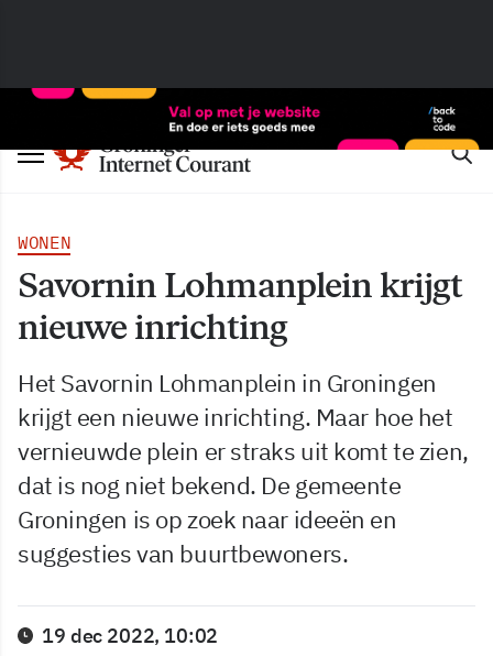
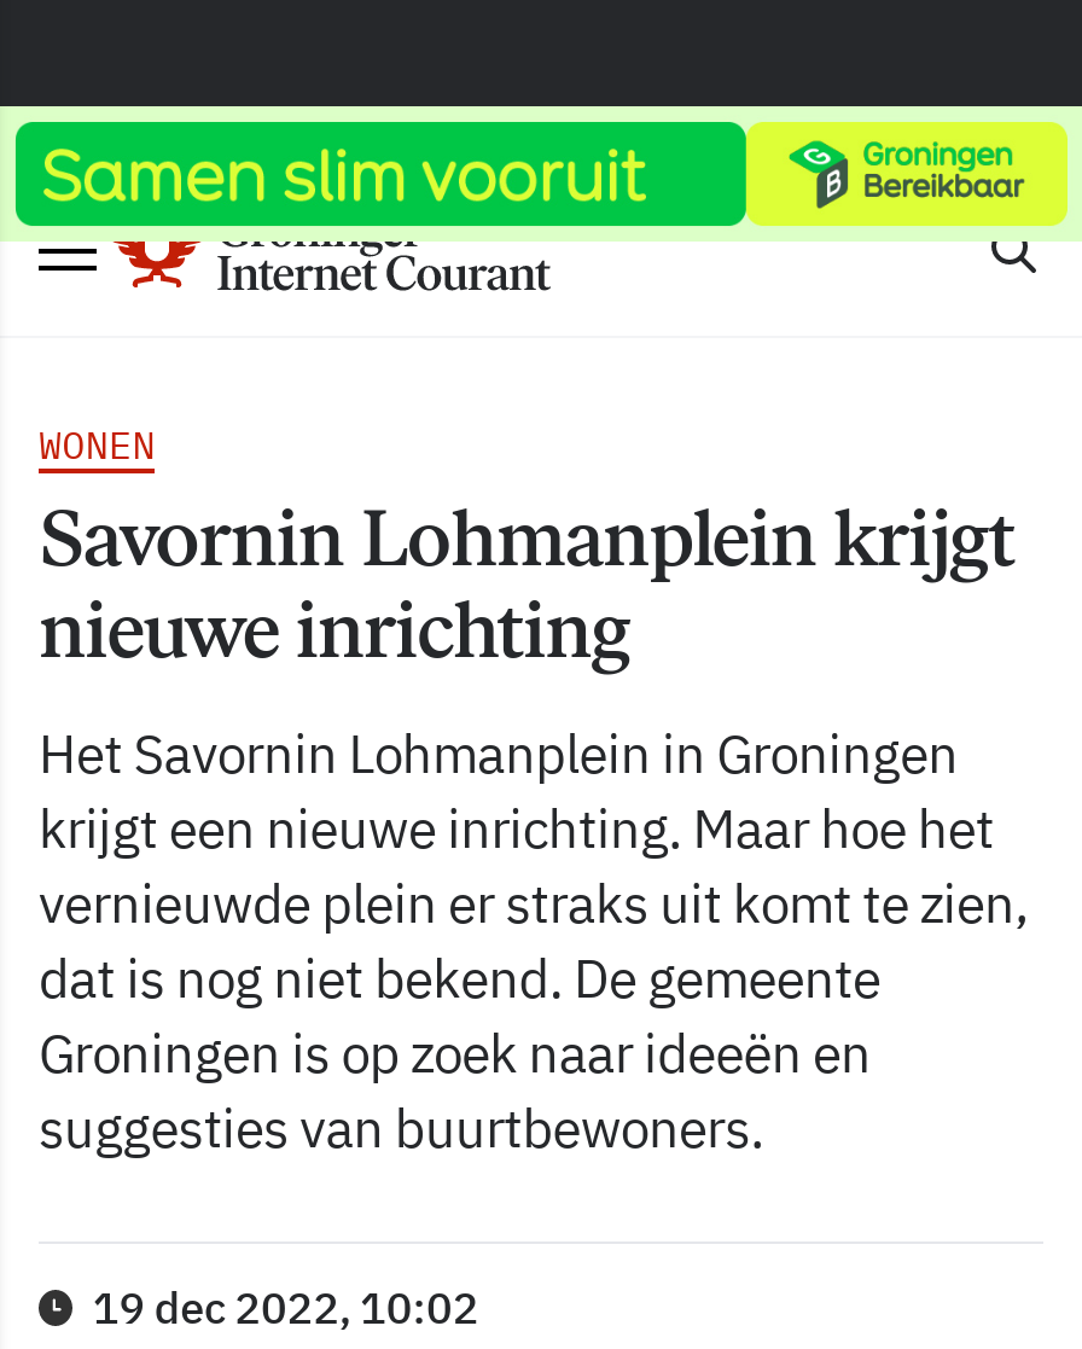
- [image]
+ [image]
